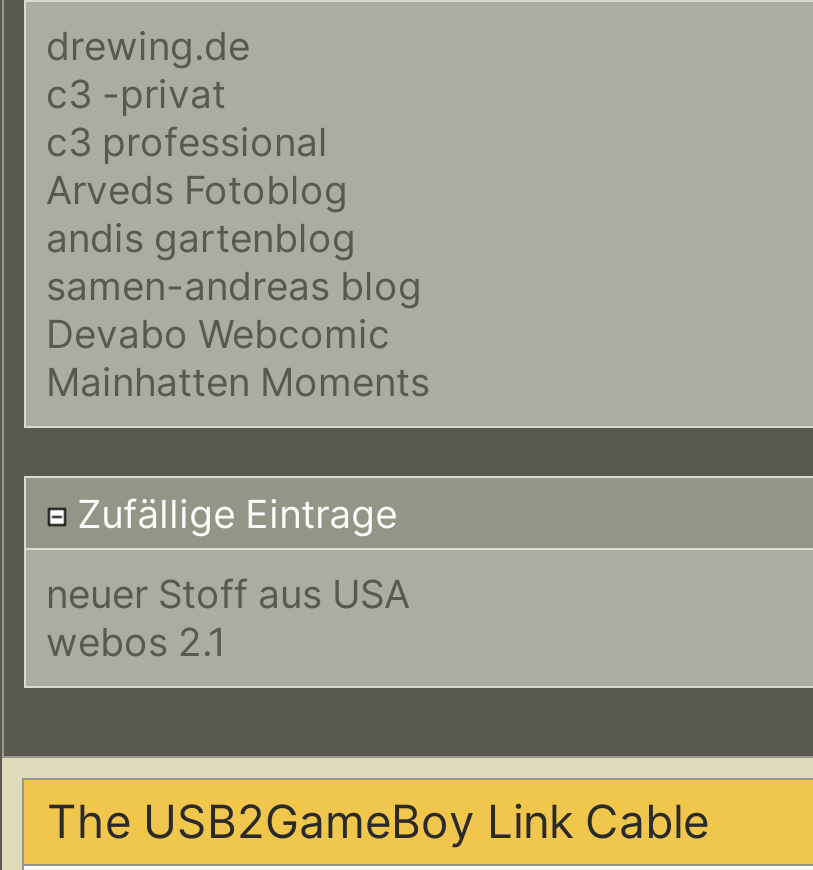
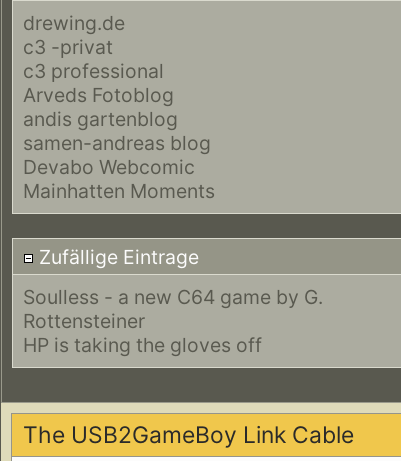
- neuer Stoff aus USA
- webos 2.1
+ Soulless - a new C64 game by G.
+ Rottensteiner
+ HP is taking the gloves off
